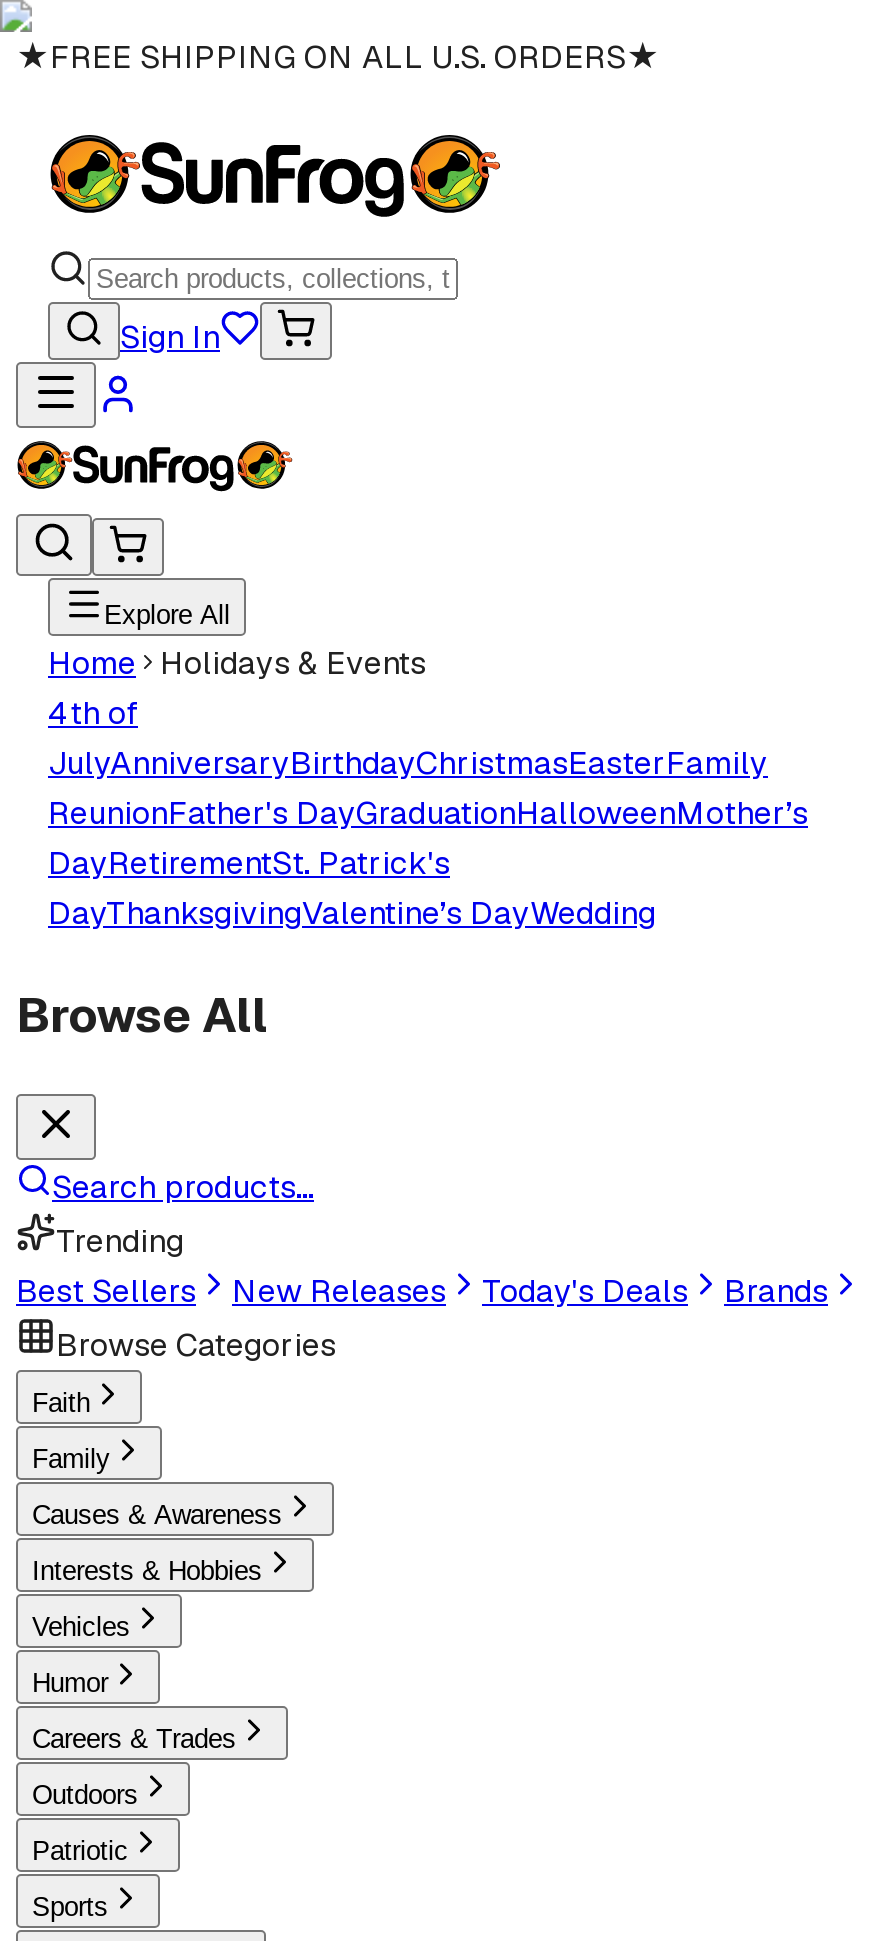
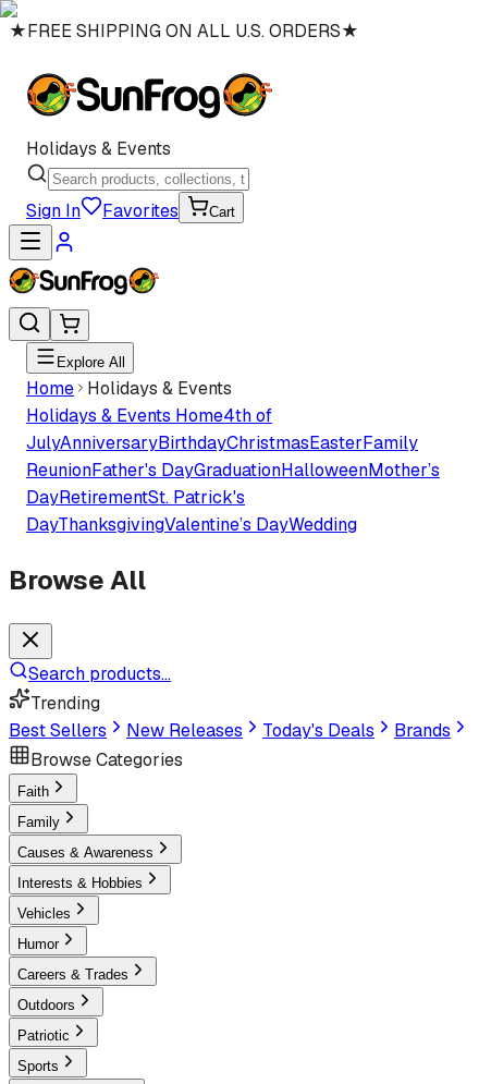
+ Holidays & Events

+ Favorites
+ Cart

- 4th of
+ Holidays & Events Home4th of
